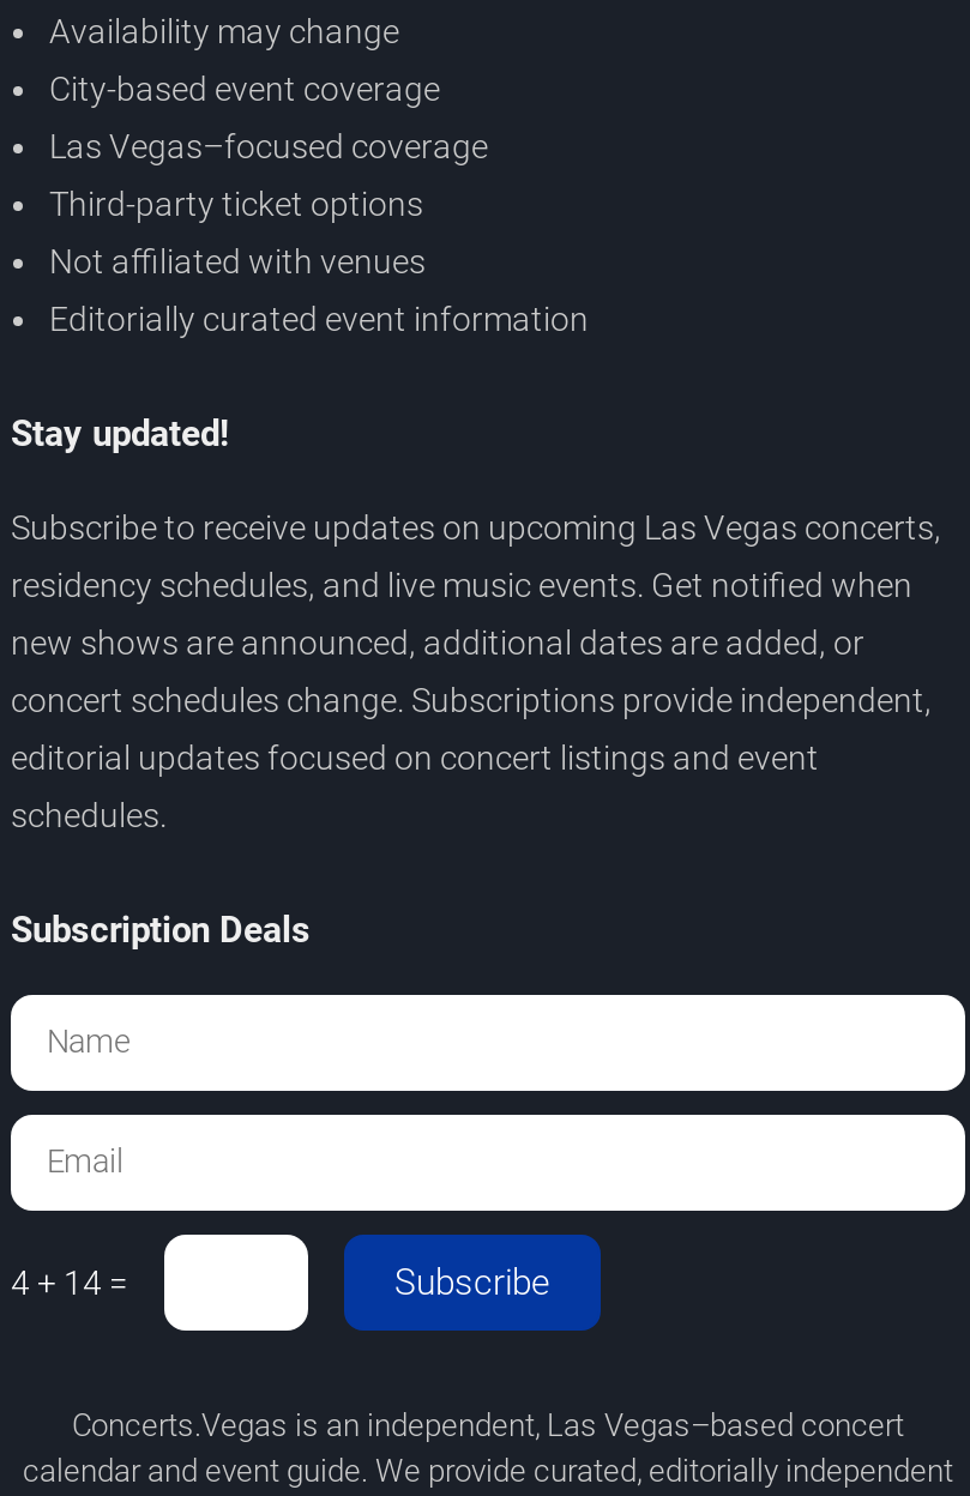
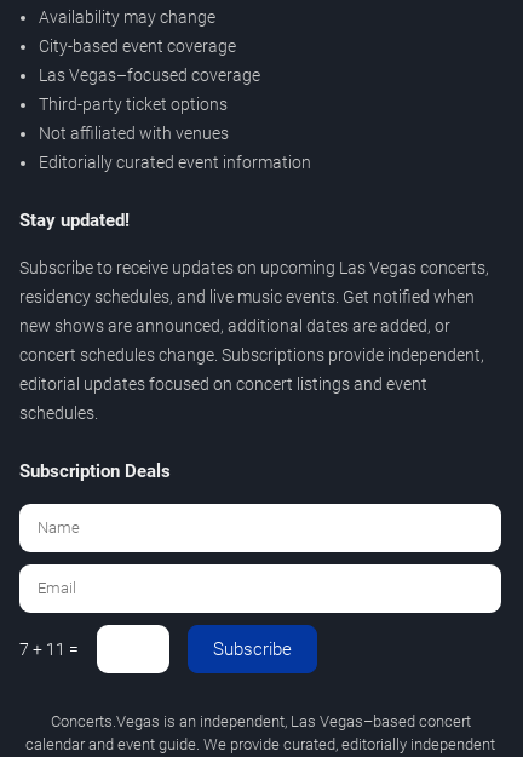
- 4 + 14 =
+ 7 + 11 =
